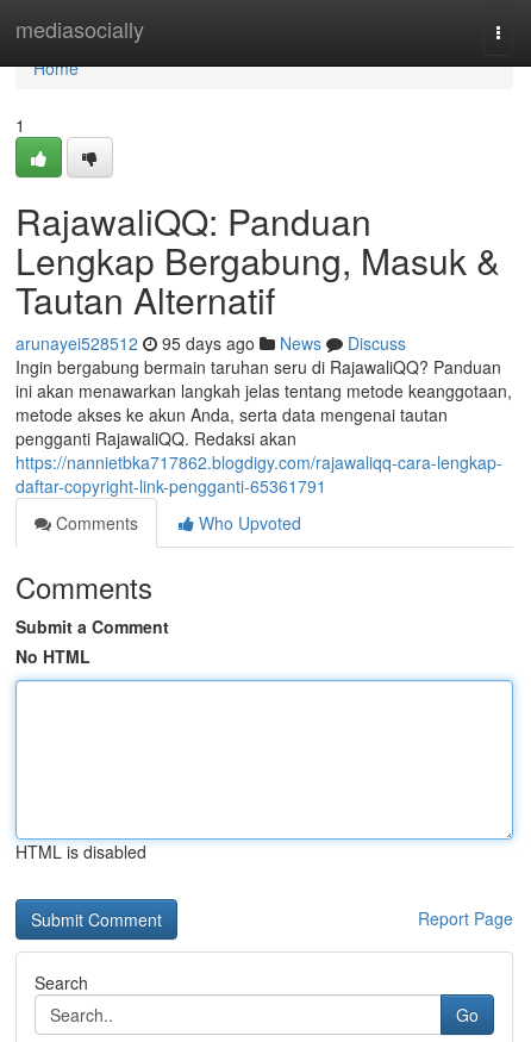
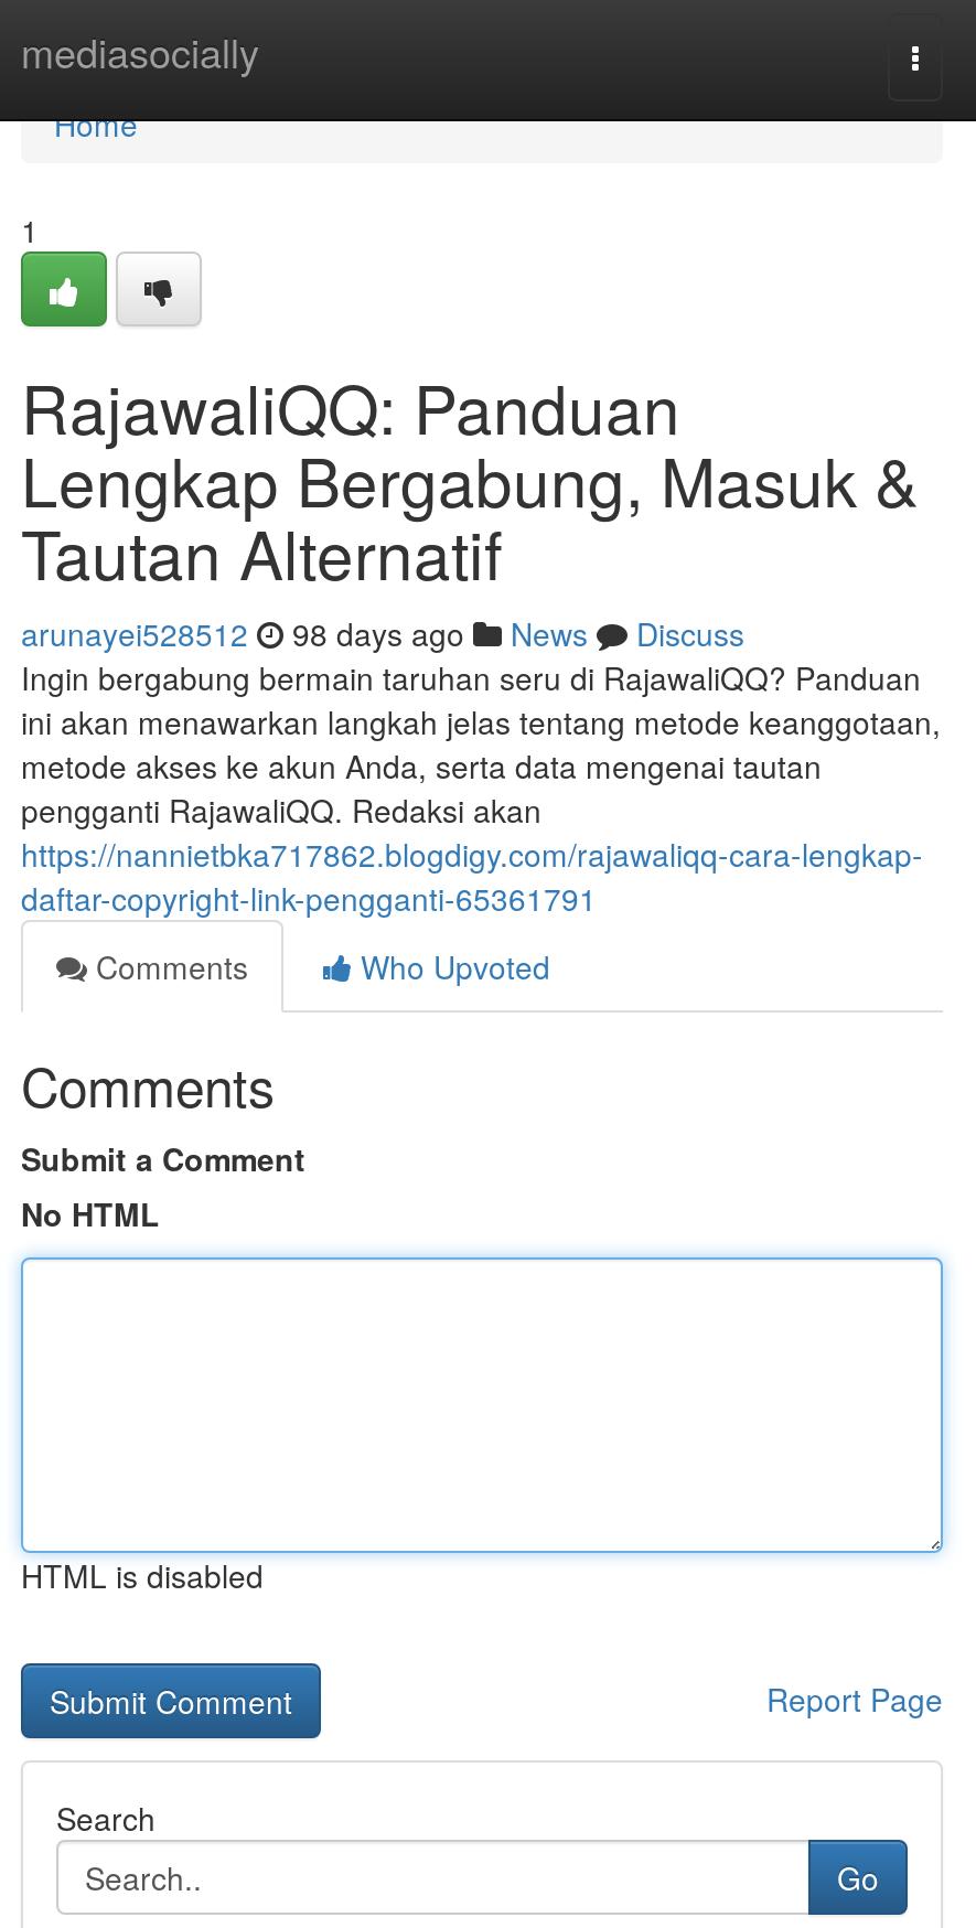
- arunayei528512 95 days ago News Discuss
+ arunayei528512 98 days ago News Discuss
